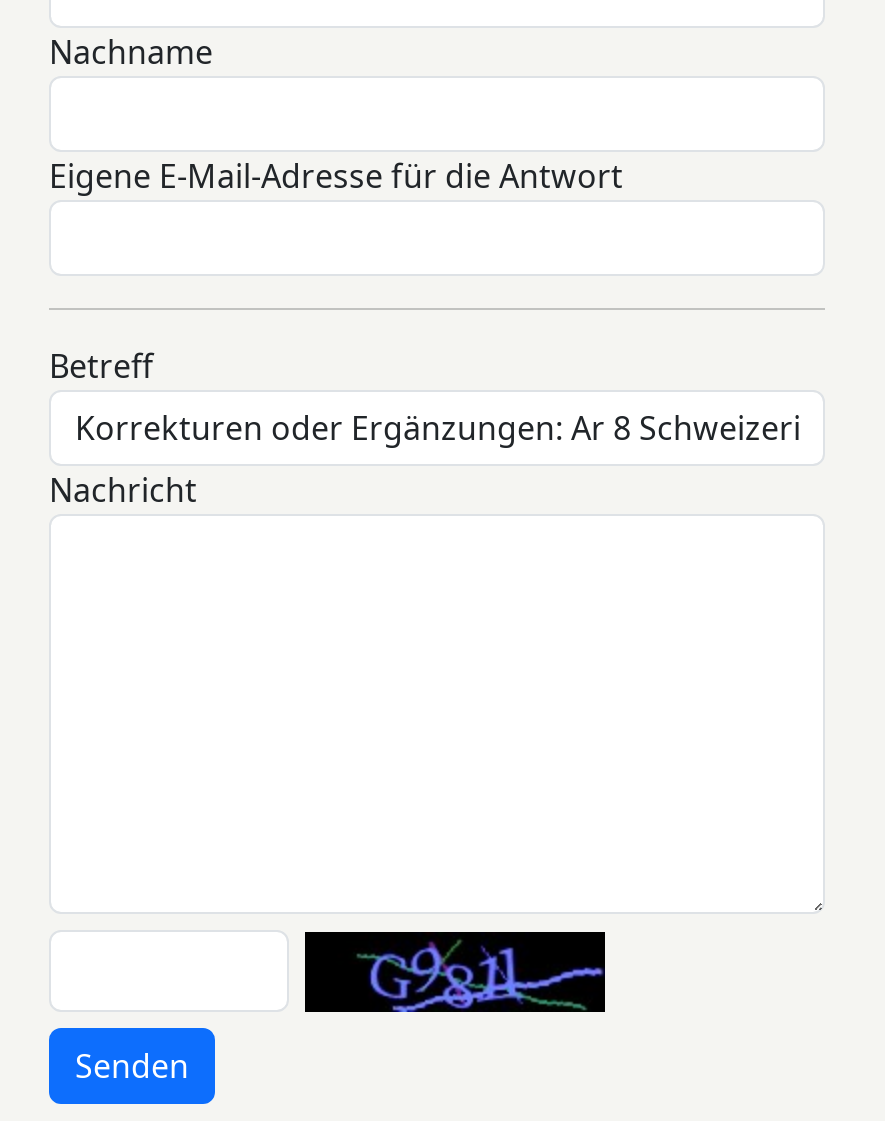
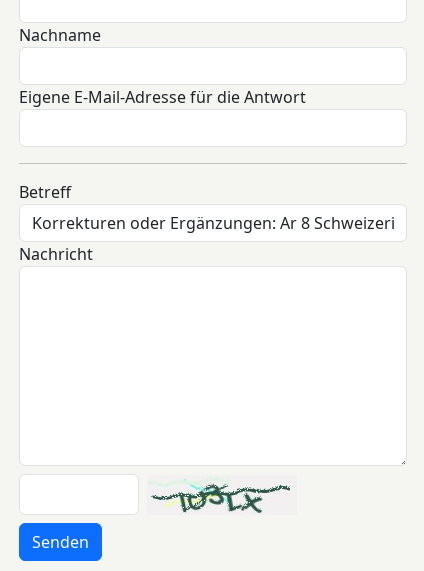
- [image]
+ [image]
